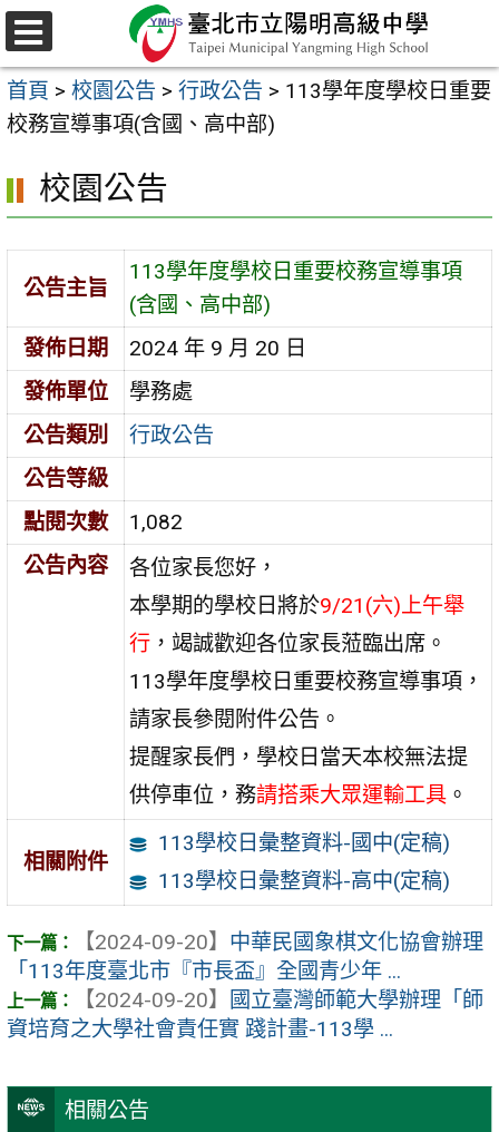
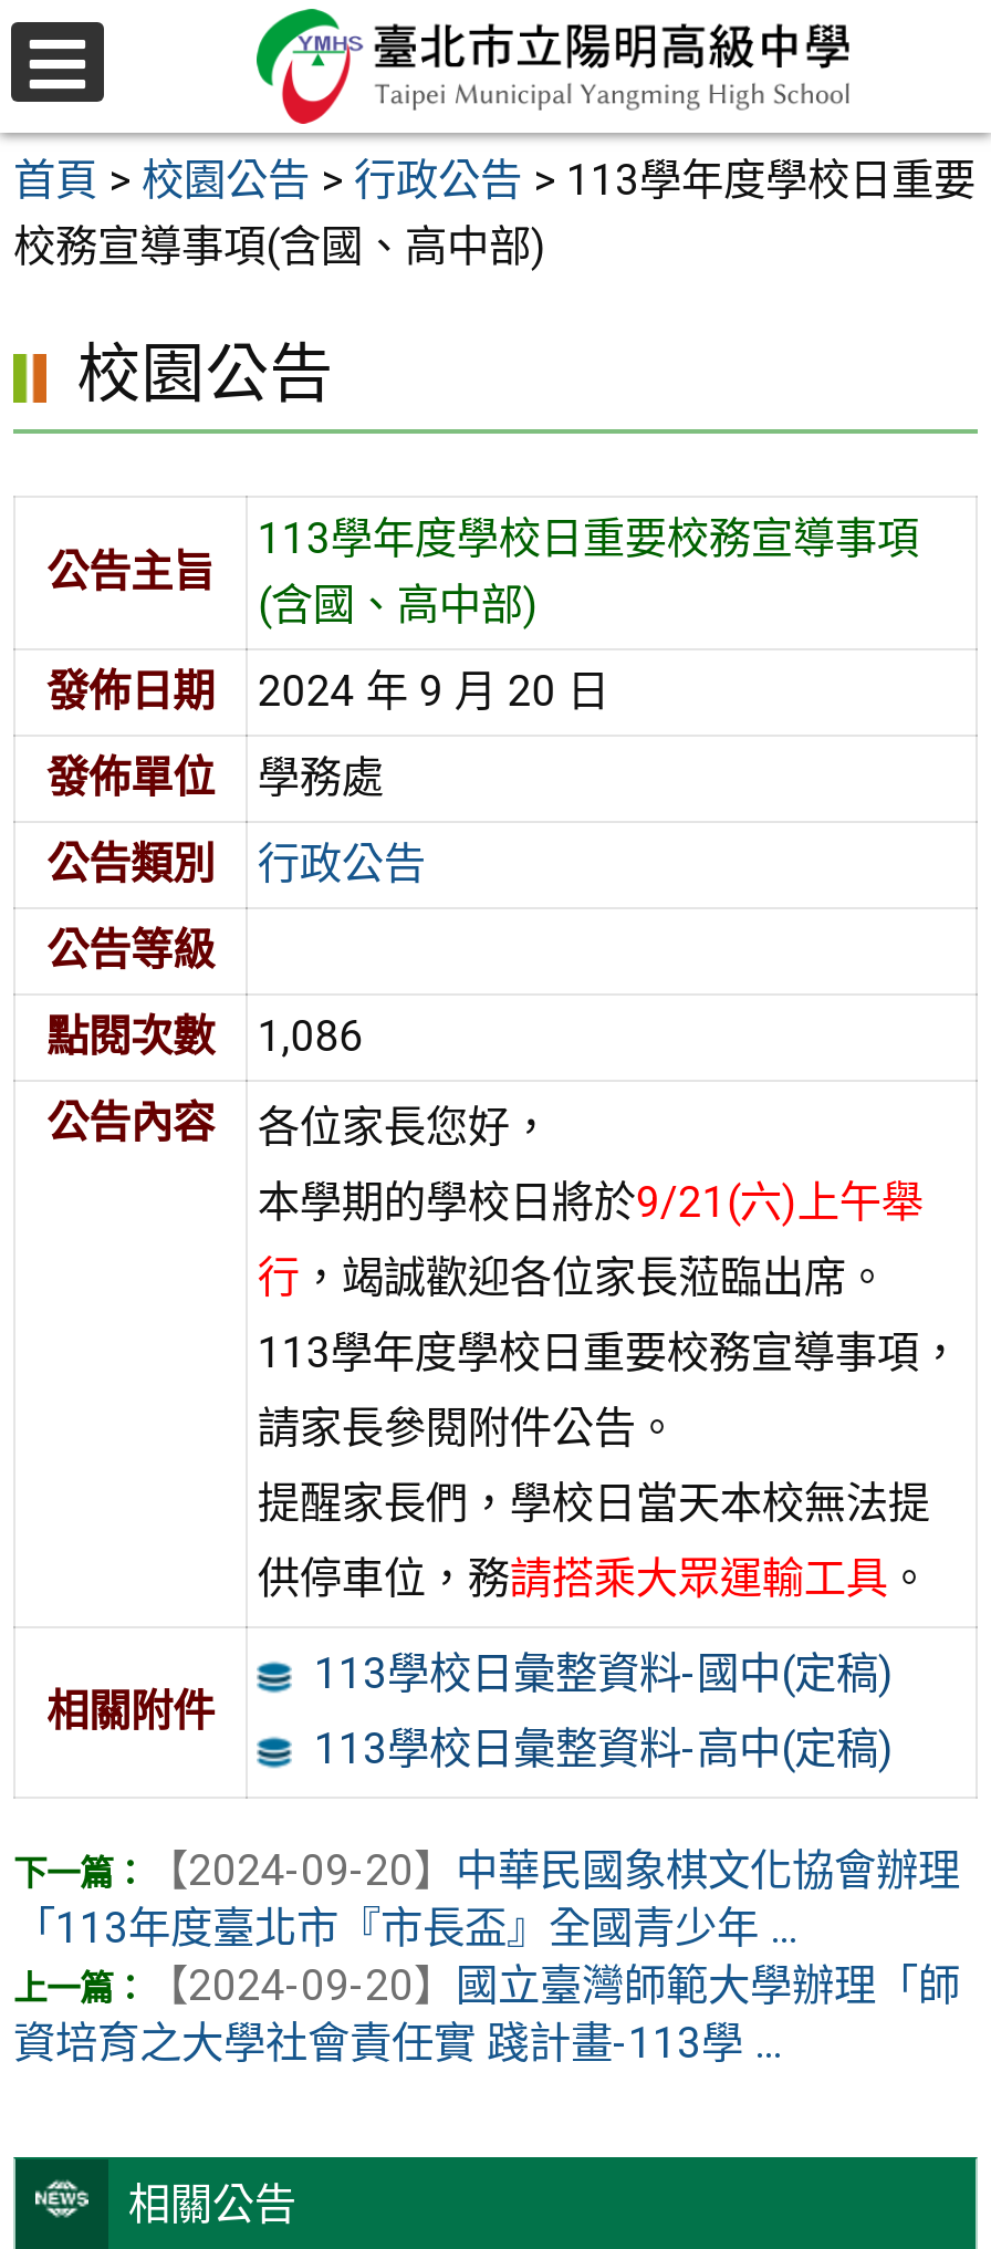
- 點閱次數 1,082
+ 點閱次數 1,086
